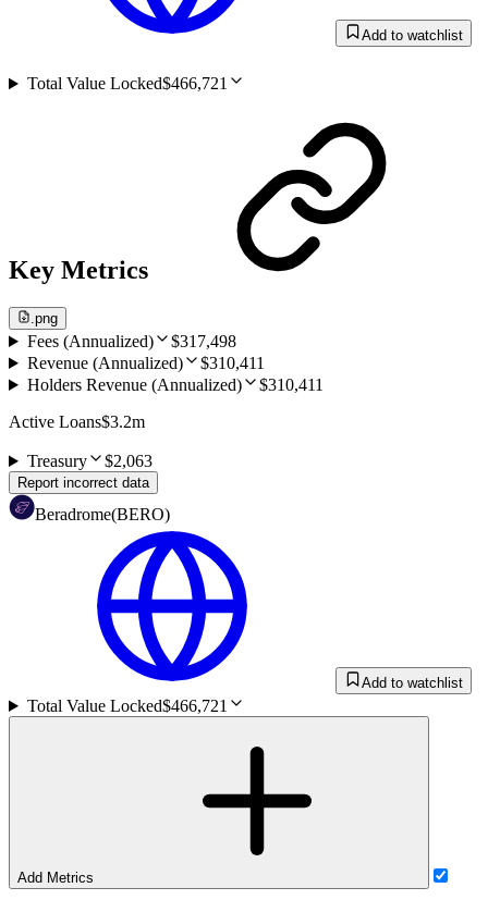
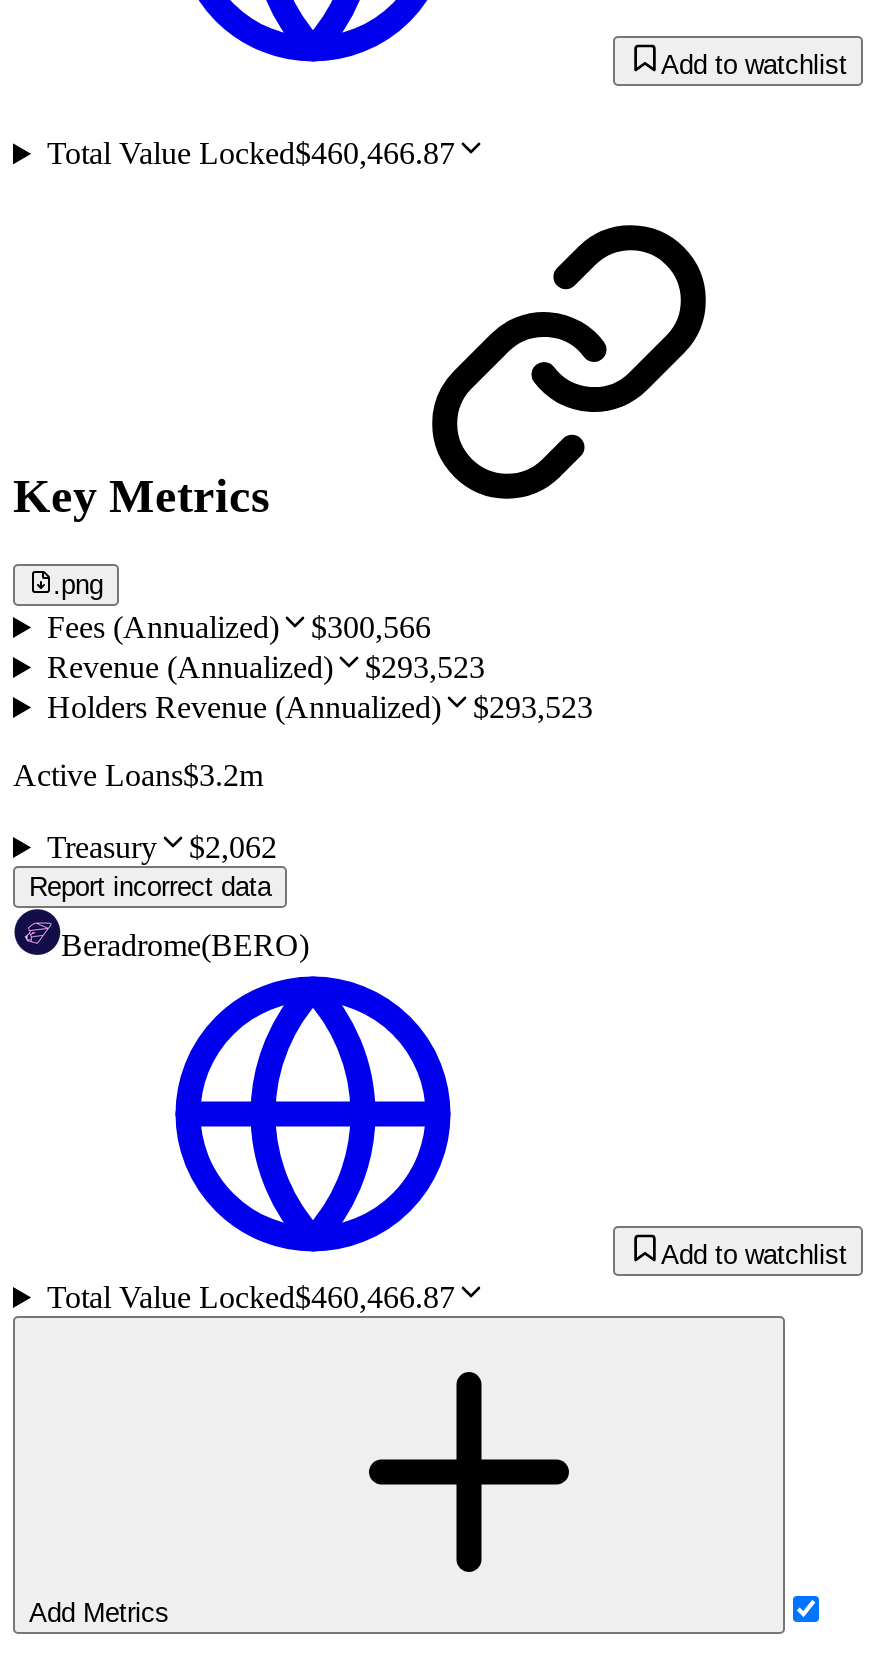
- Total Value Locked$466,721
+ Total Value Locked$460,466.87

- Fees (Annualized) $317,498
+ Fees (Annualized) $300,566

- Revenue (Annualized) $310,411
+ Revenue (Annualized) $293,523

- Holders Revenue (Annualized) $310,411
+ Holders Revenue (Annualized) $293,523

- Treasury $2,063
+ Treasury $2,062

- Total Value Locked$466,721
+ Total Value Locked$460,466.87
